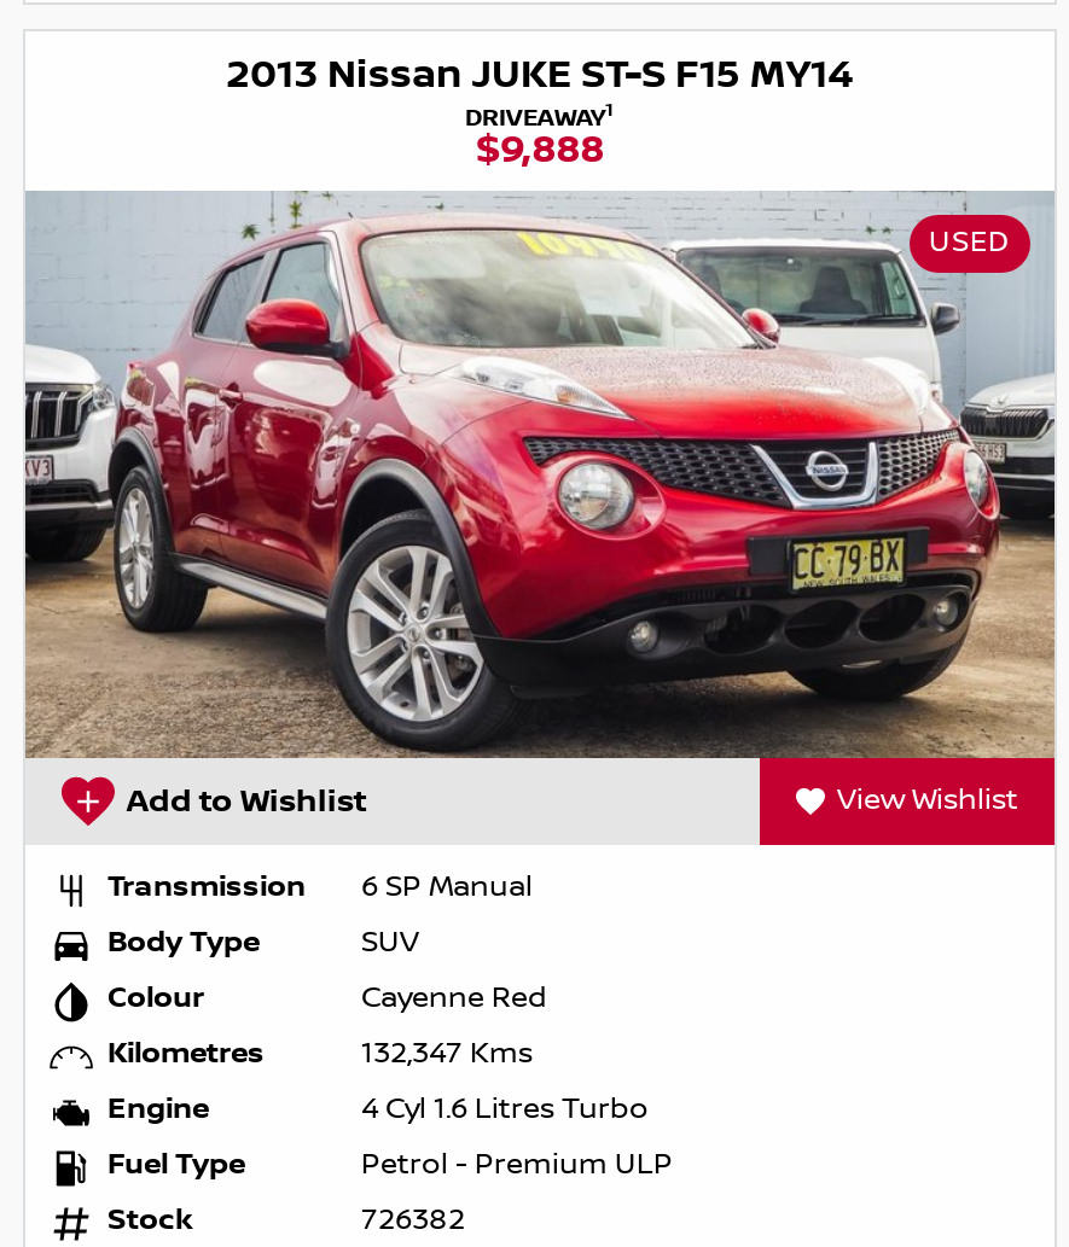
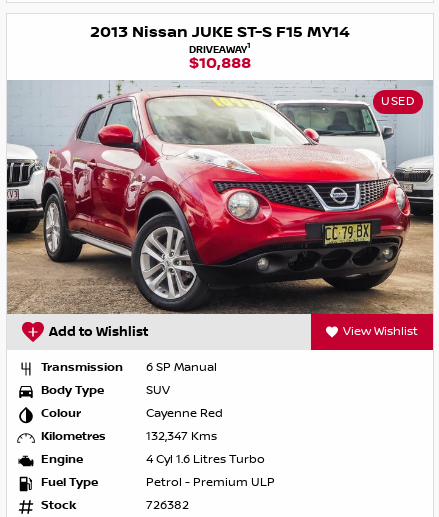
- $9,888
+ $10,888
